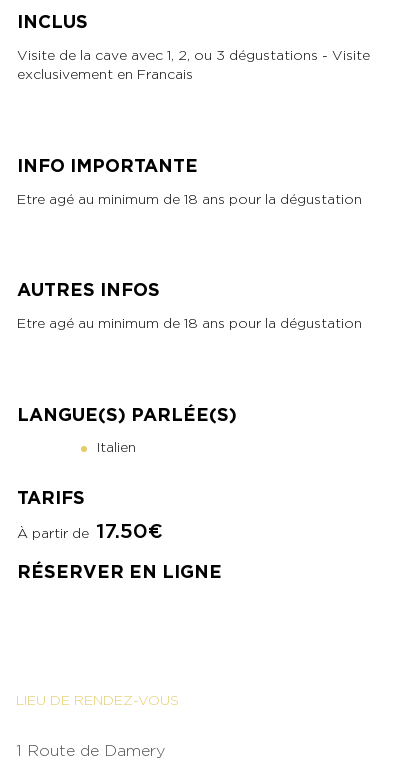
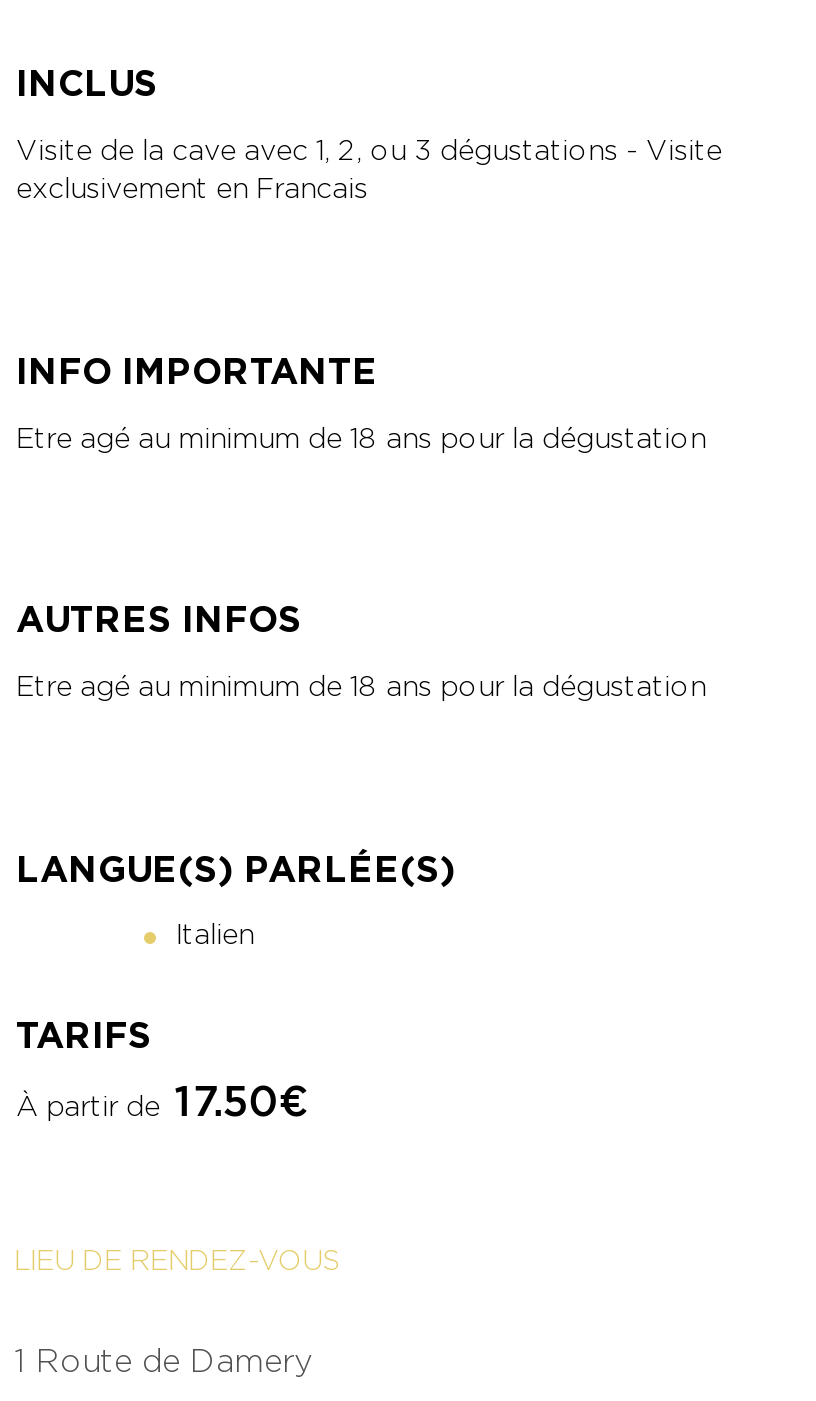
- RÉSERVER EN LIGNE
